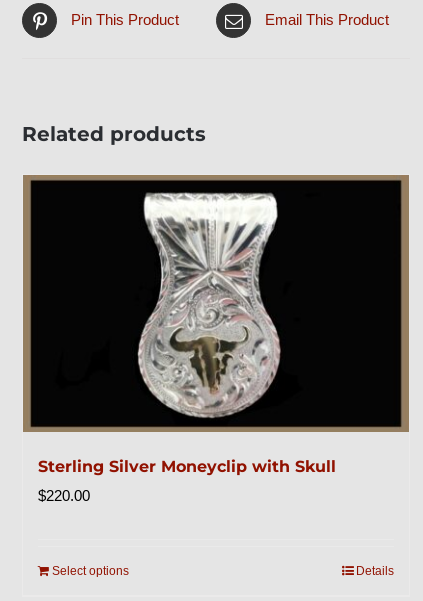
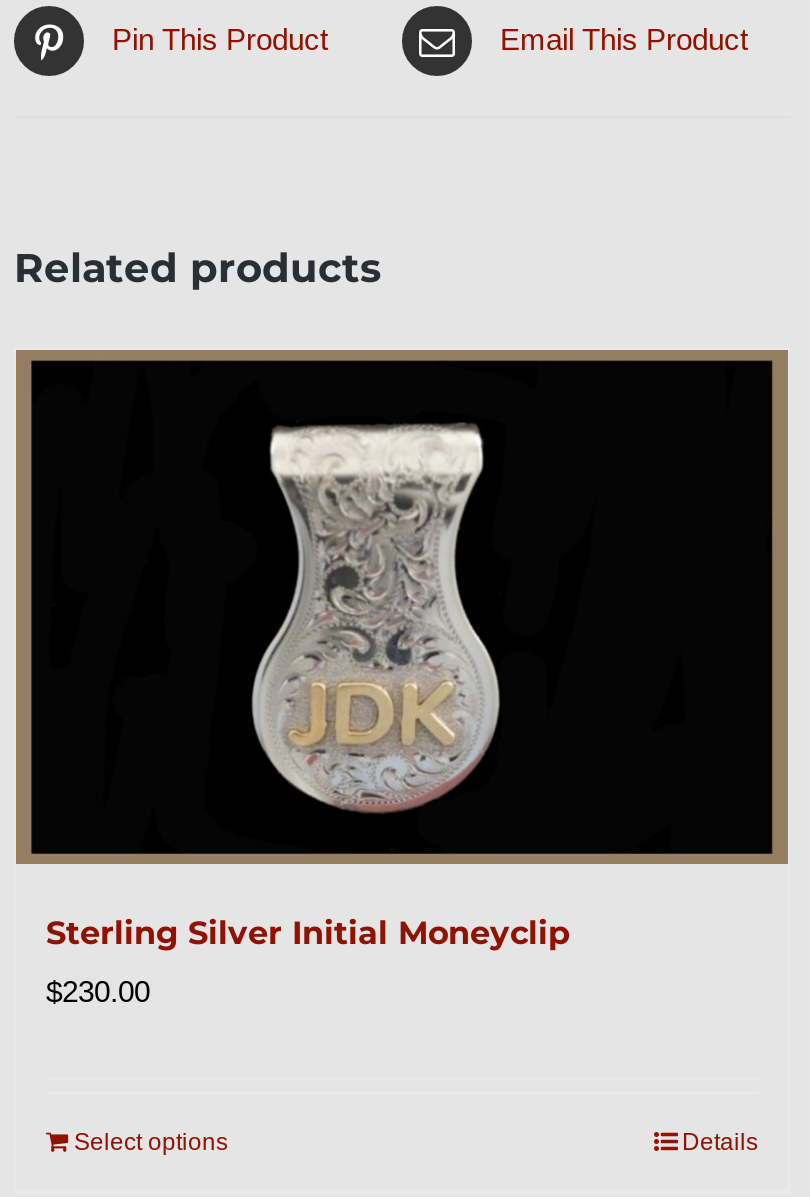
- [image]
- Sterling Silver Moneyclip with Skull
+ [image]
+ Sterling Silver Initial Moneyclip

- $220.00
+ $230.00
